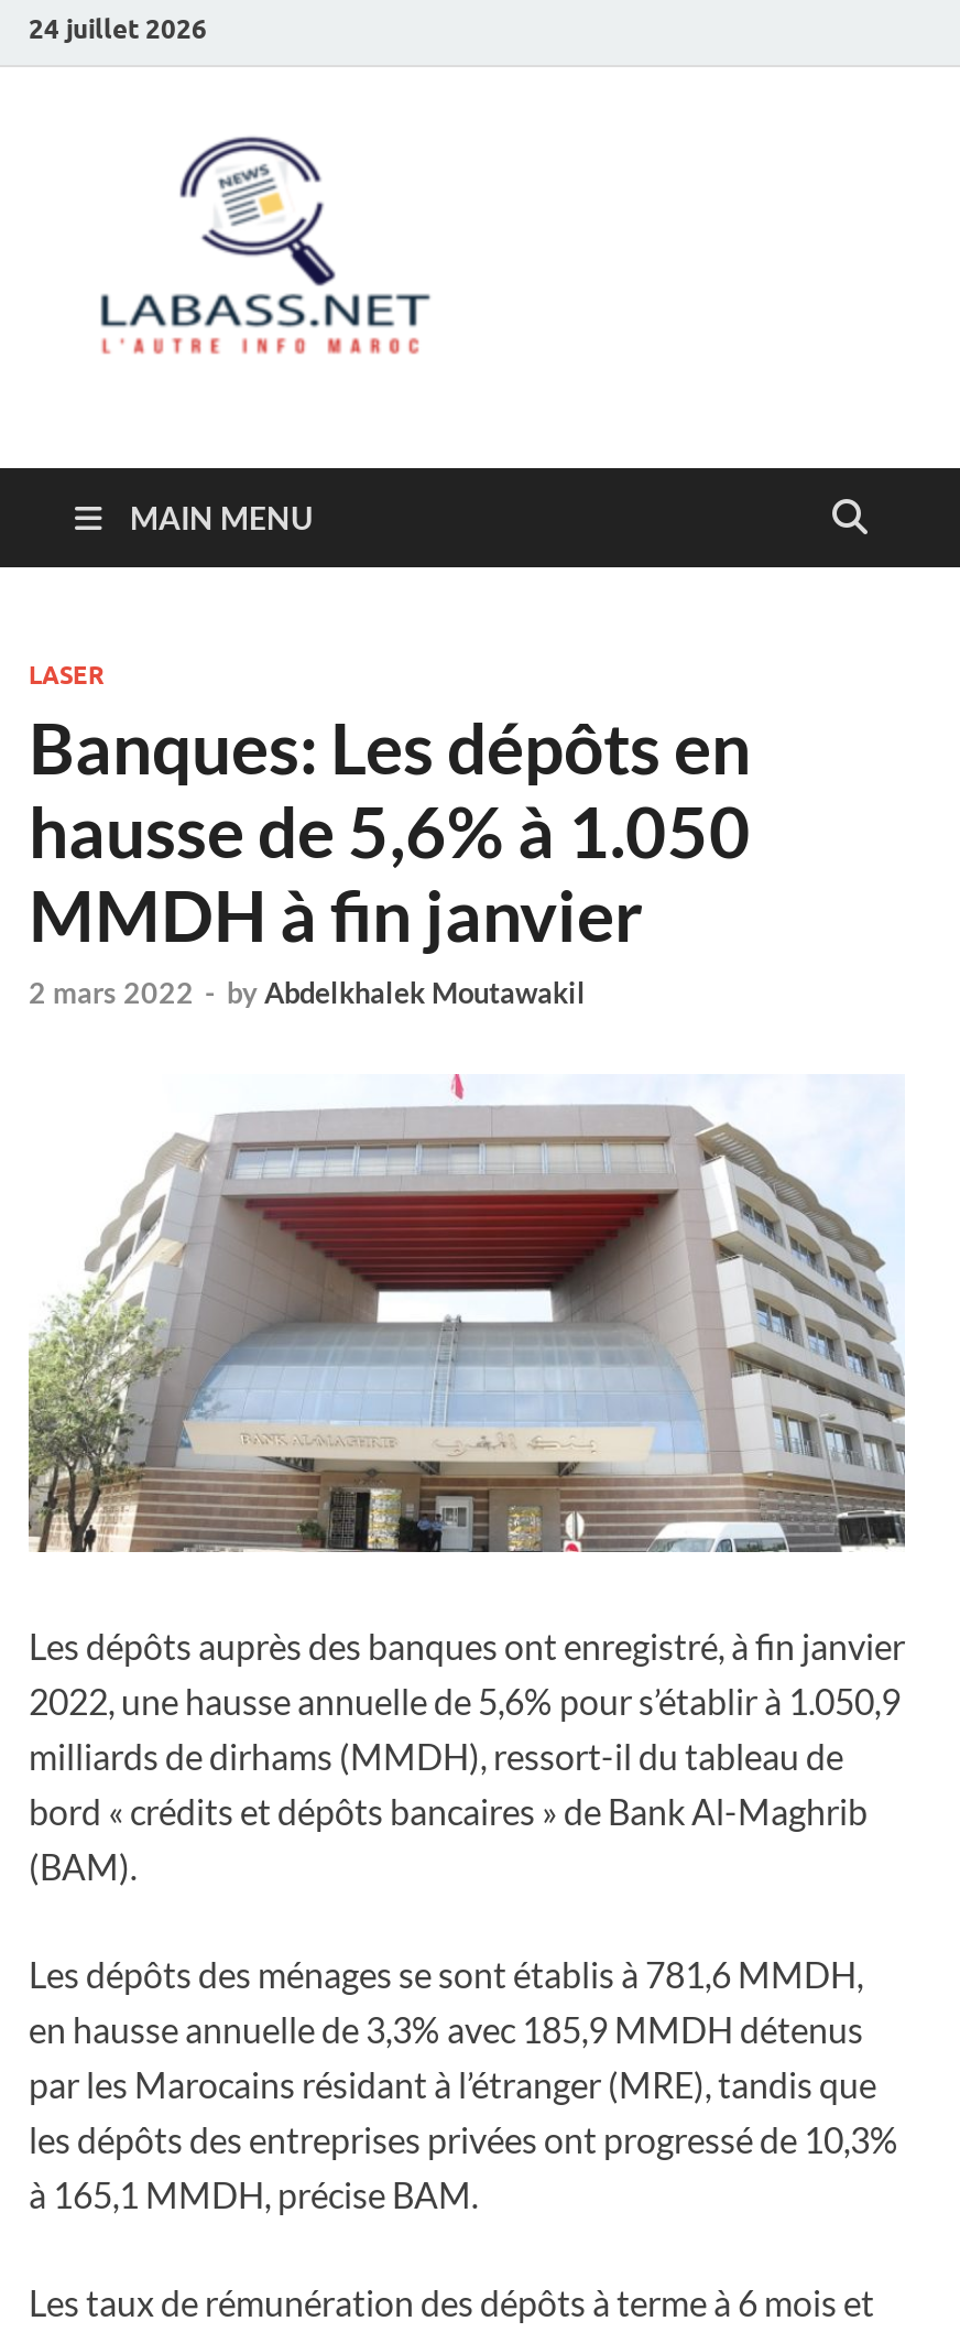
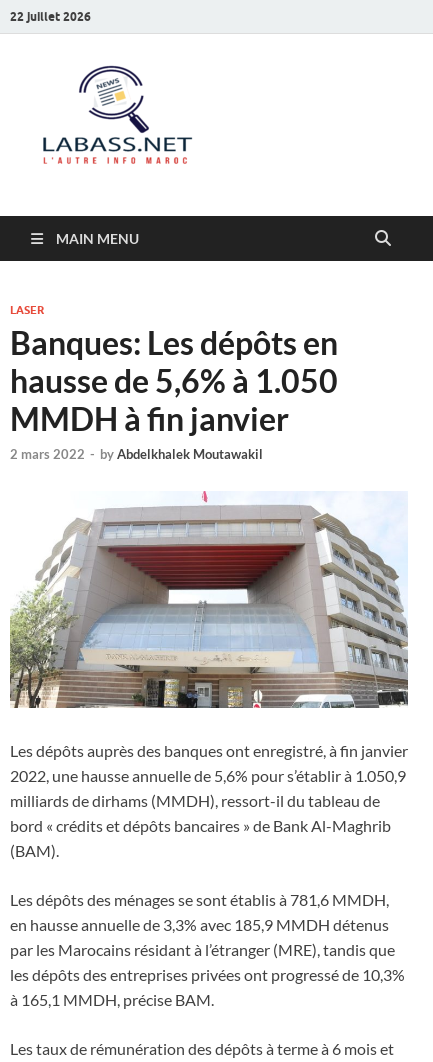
- 24 juillet 2026
+ 22 juillet 2026
